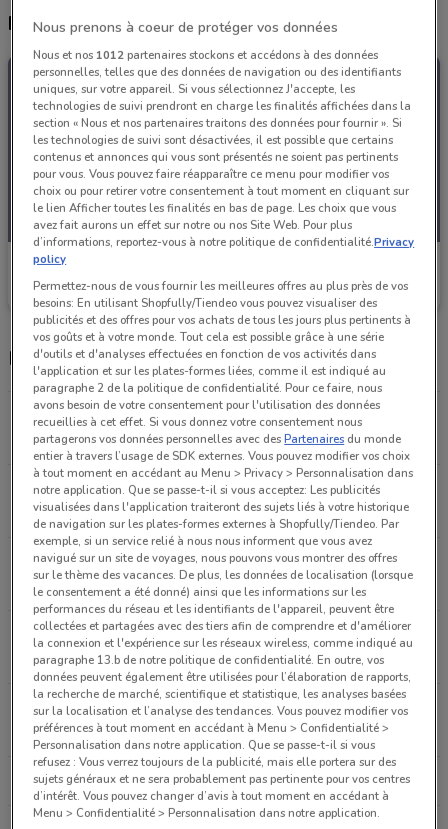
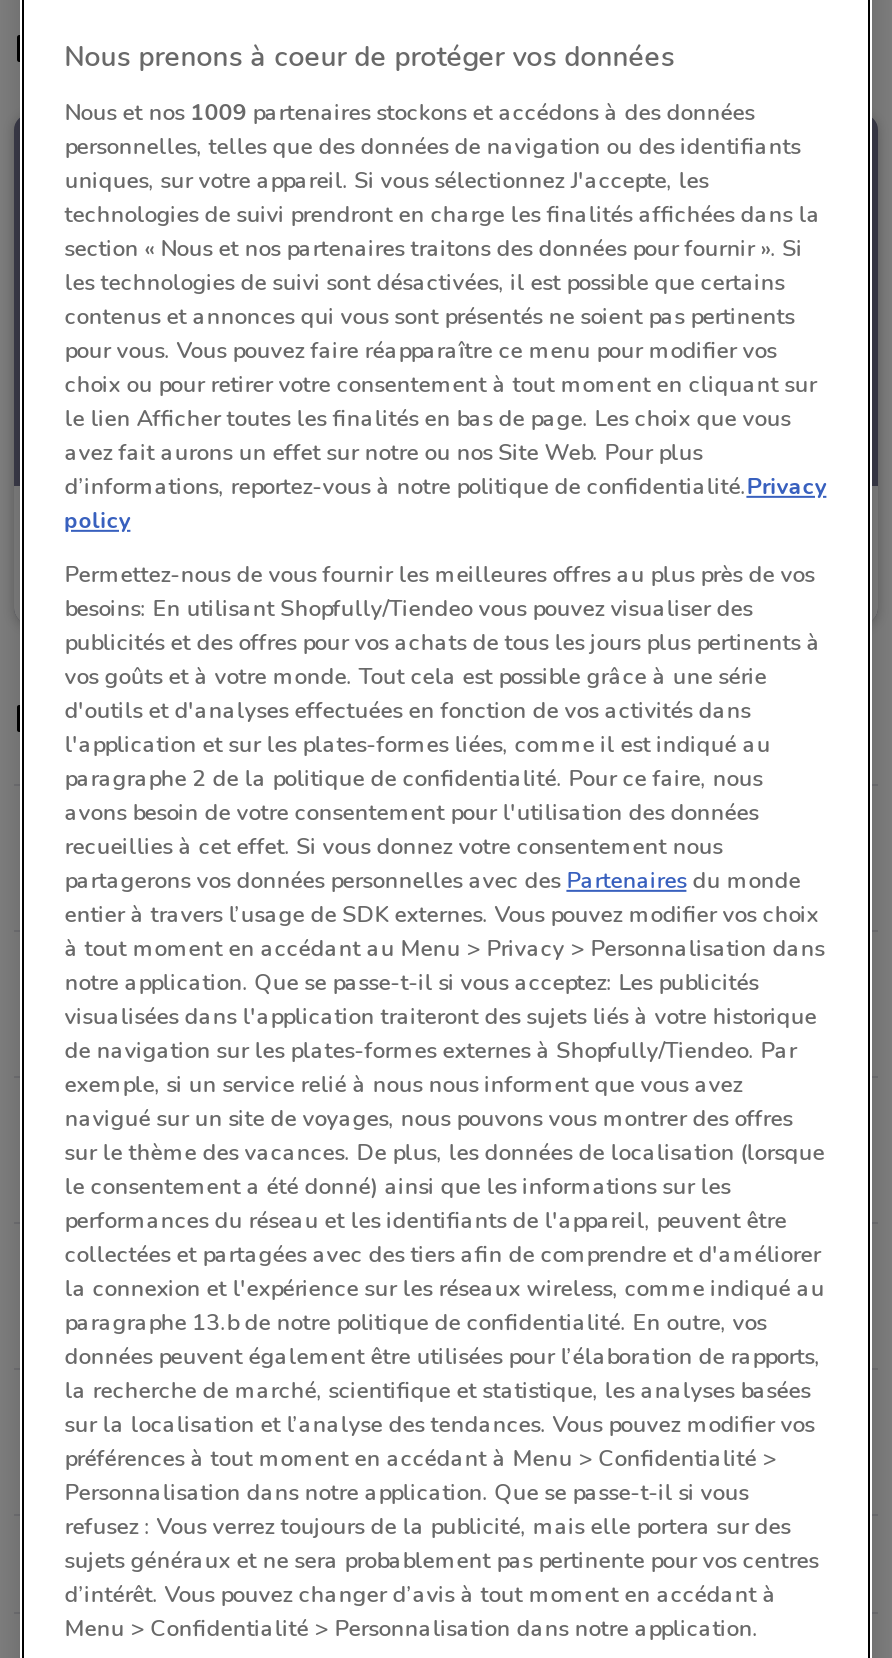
- Nous et nos 1012 partenaires stockons et accédons à des données
+ Nous et nos 1009 partenaires stockons et accédons à des données
